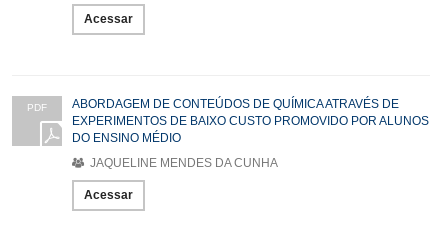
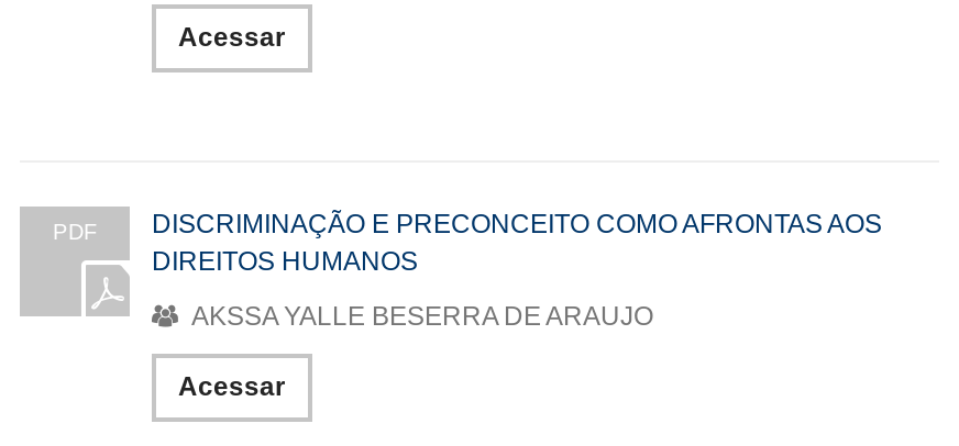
- ABORDAGEM DE CONTEÚDOS DE QUÍMICA ATRAVÉS DE
- EXPERIMENTOS DE BAIXO CUSTO PROMOVIDO POR ALUNOS
- DO ENSINO MÉDIO
+ DISCRIMINAÇÃO E PRECONCEITO COMO AFRONTAS AOS
+ DIREITOS HUMANOS

- JAQUELINE MENDES DA CUNHA
+ AKSSA YALLE BESERRA DE ARAUJO
